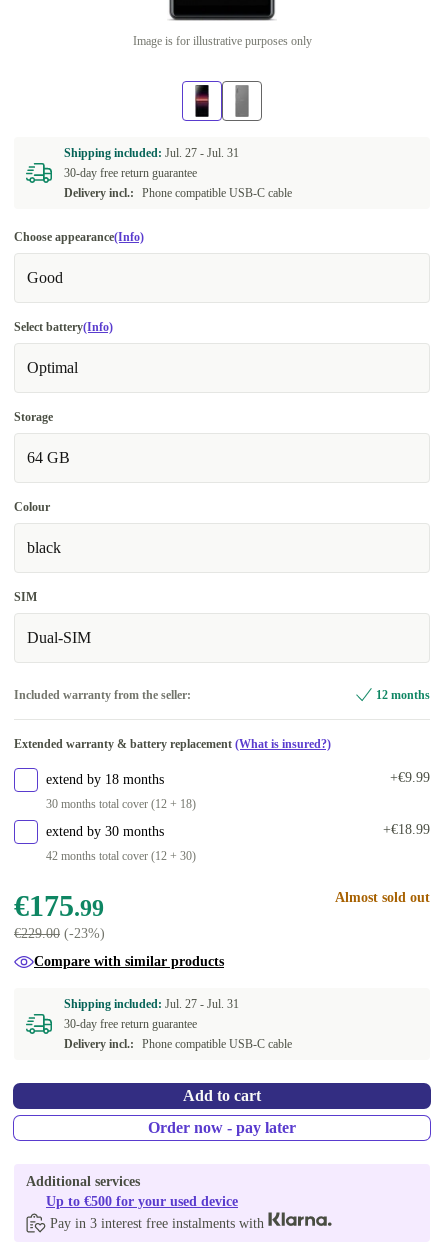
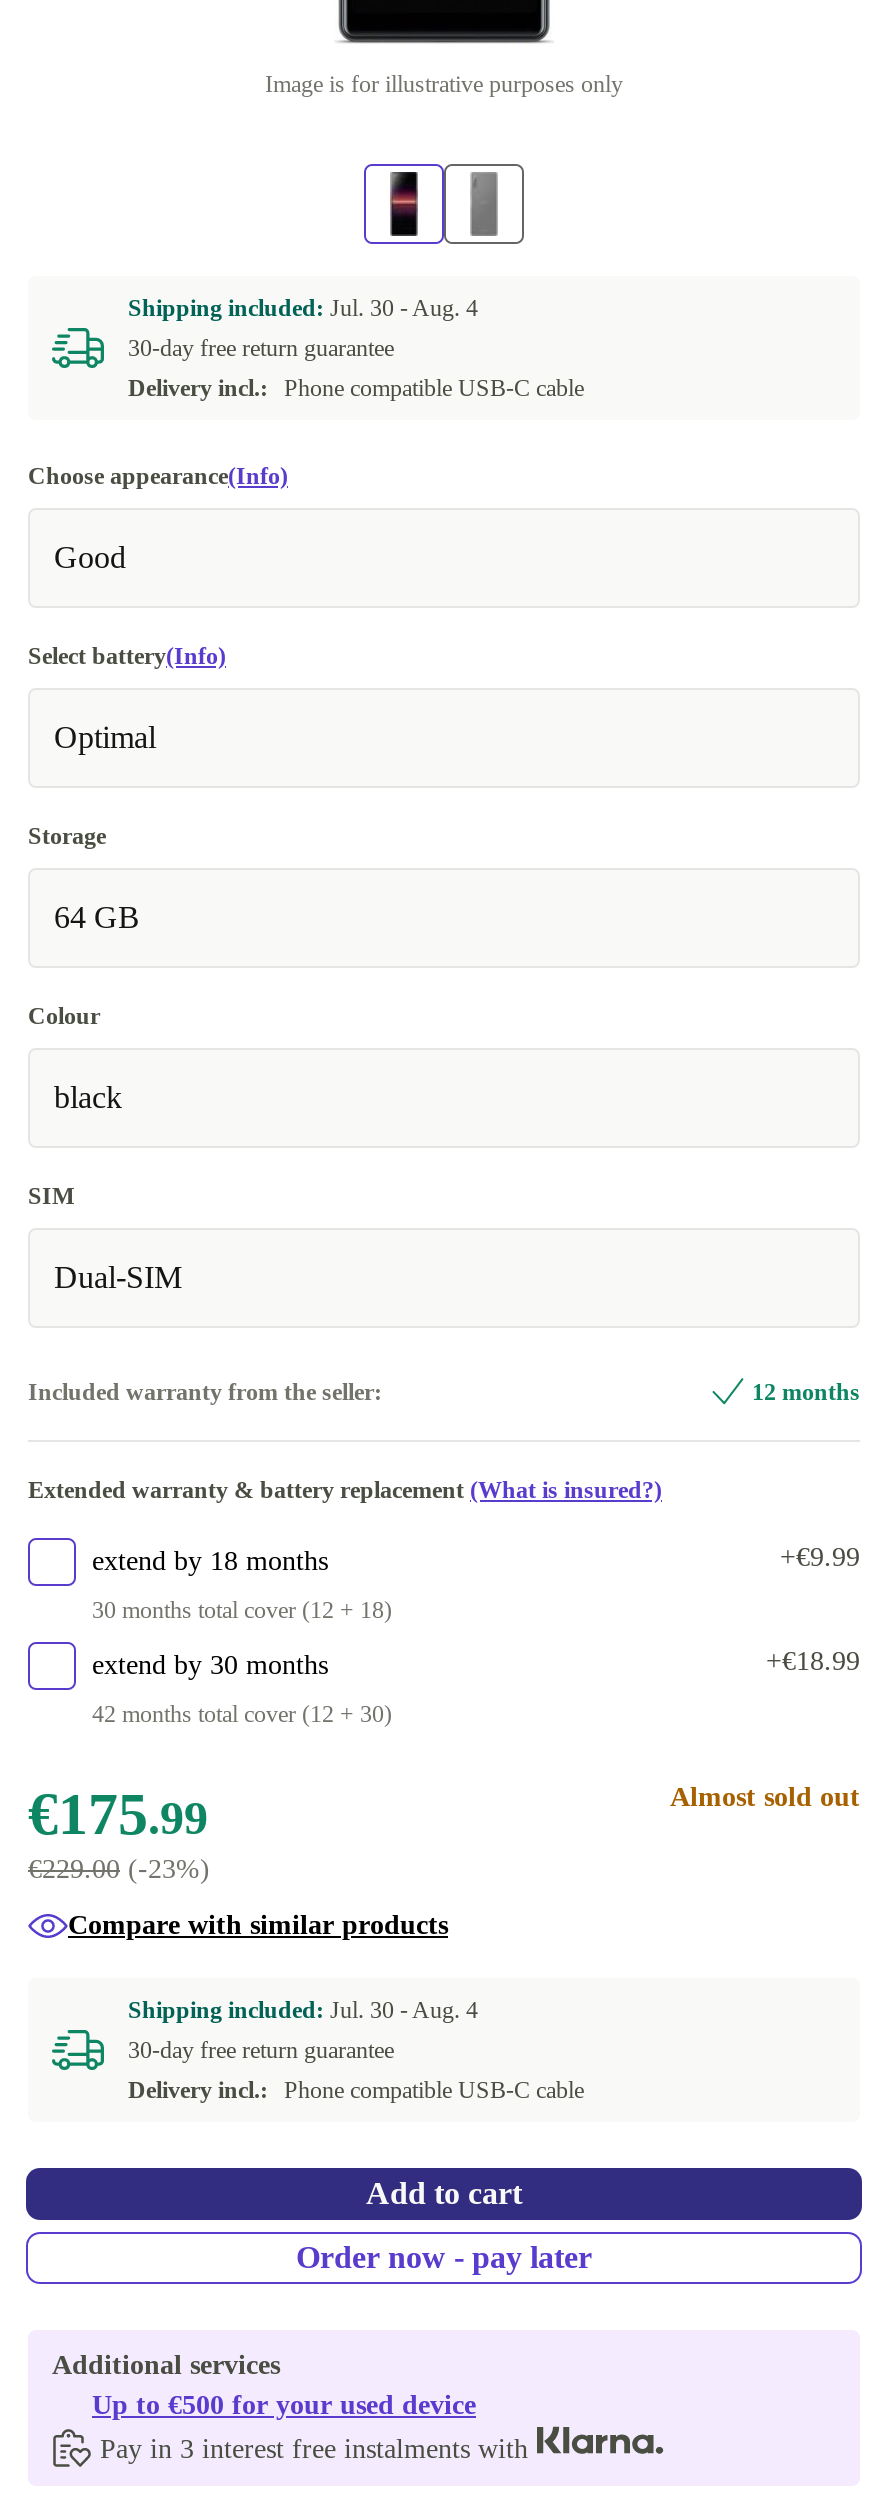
- Shipping included: Jul. 27 - Jul. 31
+ Shipping included: Jul. 30 - Aug. 4

- Shipping included: Jul. 27 - Jul. 31
+ Shipping included: Jul. 30 - Aug. 4
